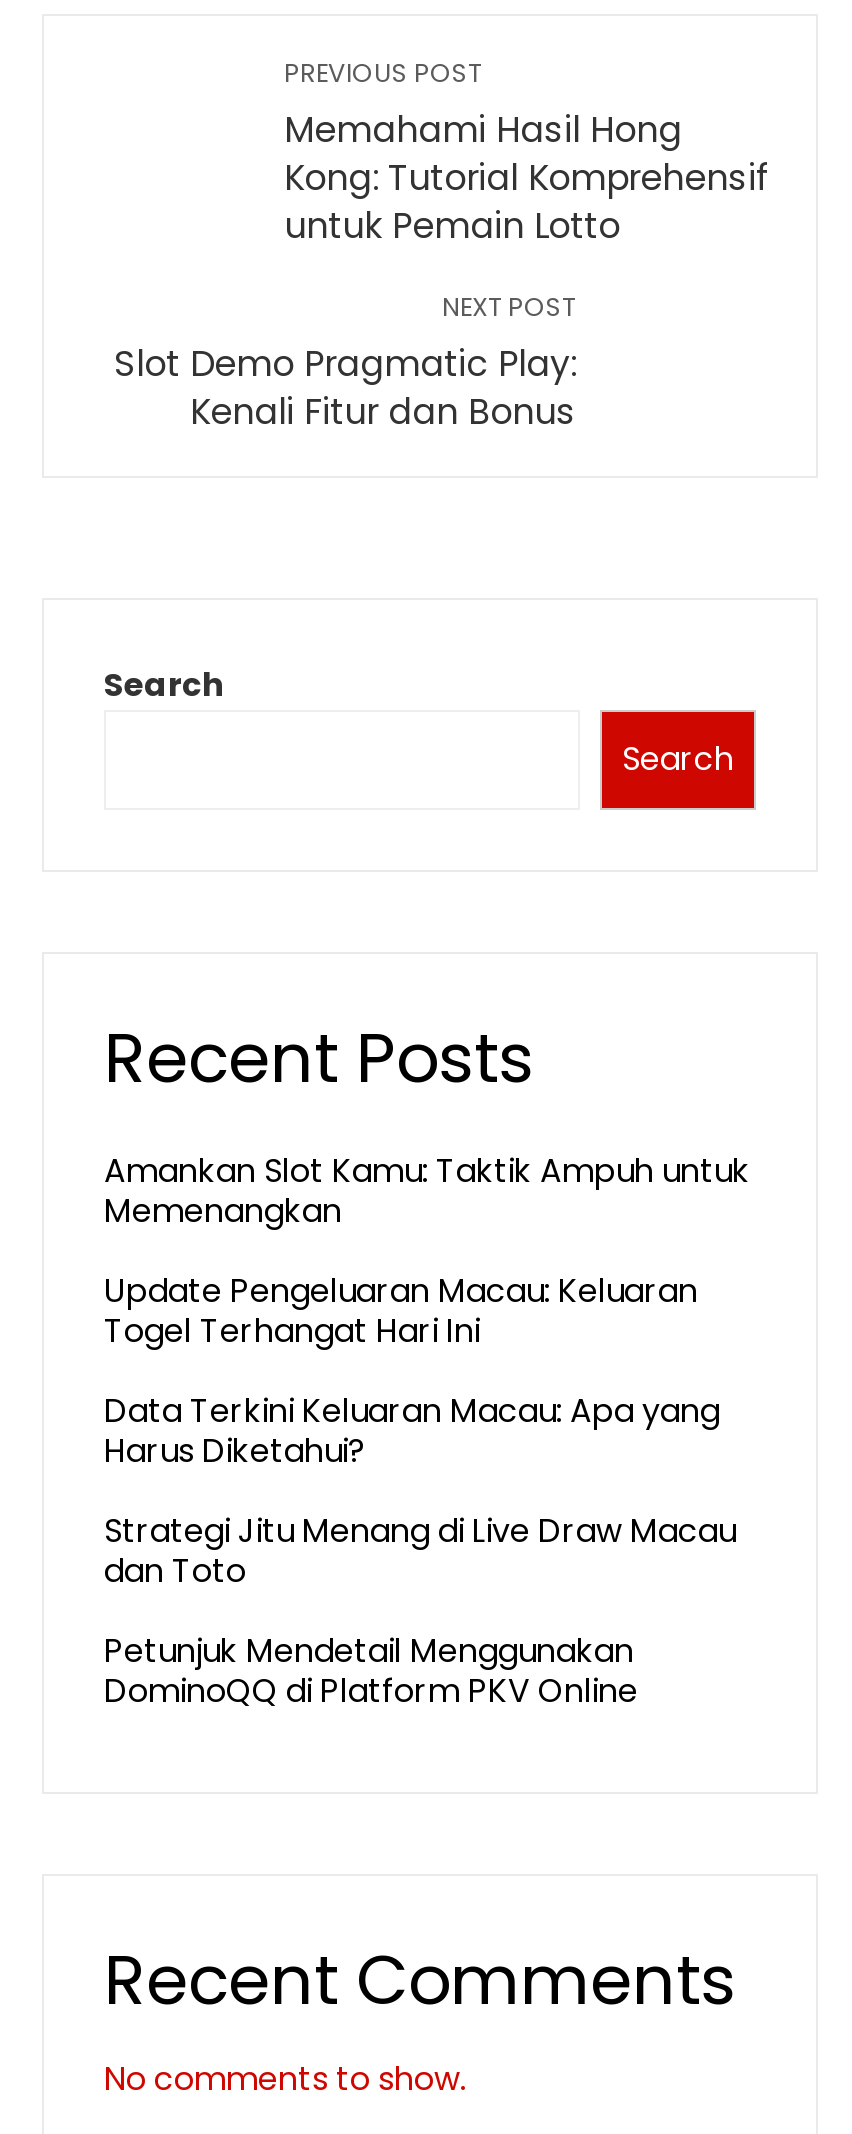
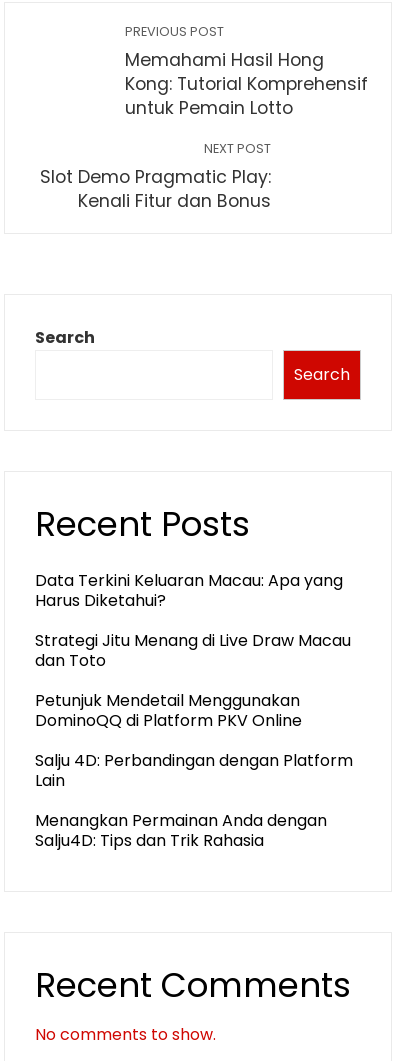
- Amankan Slot Kamu: Taktik Ampuh untuk
- Memenangkan
- Update Pengeluaran Macau: Keluaran
- Togel Terhangat Hari Ini

moved up: Data Terkini Keluaran Macau: Apa yang | Harus Diketahui? | Strategi Jitu Menang di Live Draw Macau | dan Toto | Petunjuk Mendetail Menggunakan | DominoQQ di Platform PKV Online

+ Salju 4D: Perbandingan dengan Platform
+ Lain
+ Menangkan Permainan Anda dengan
+ Salju4D: Tips dan Trik Rahasia
